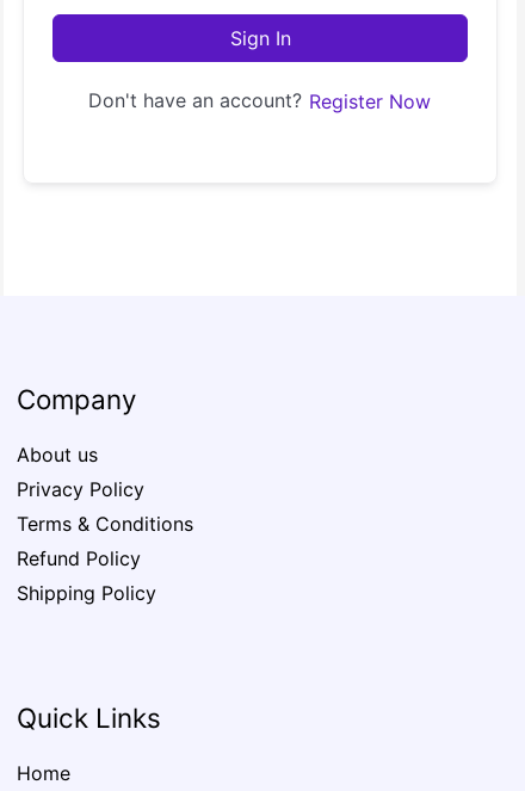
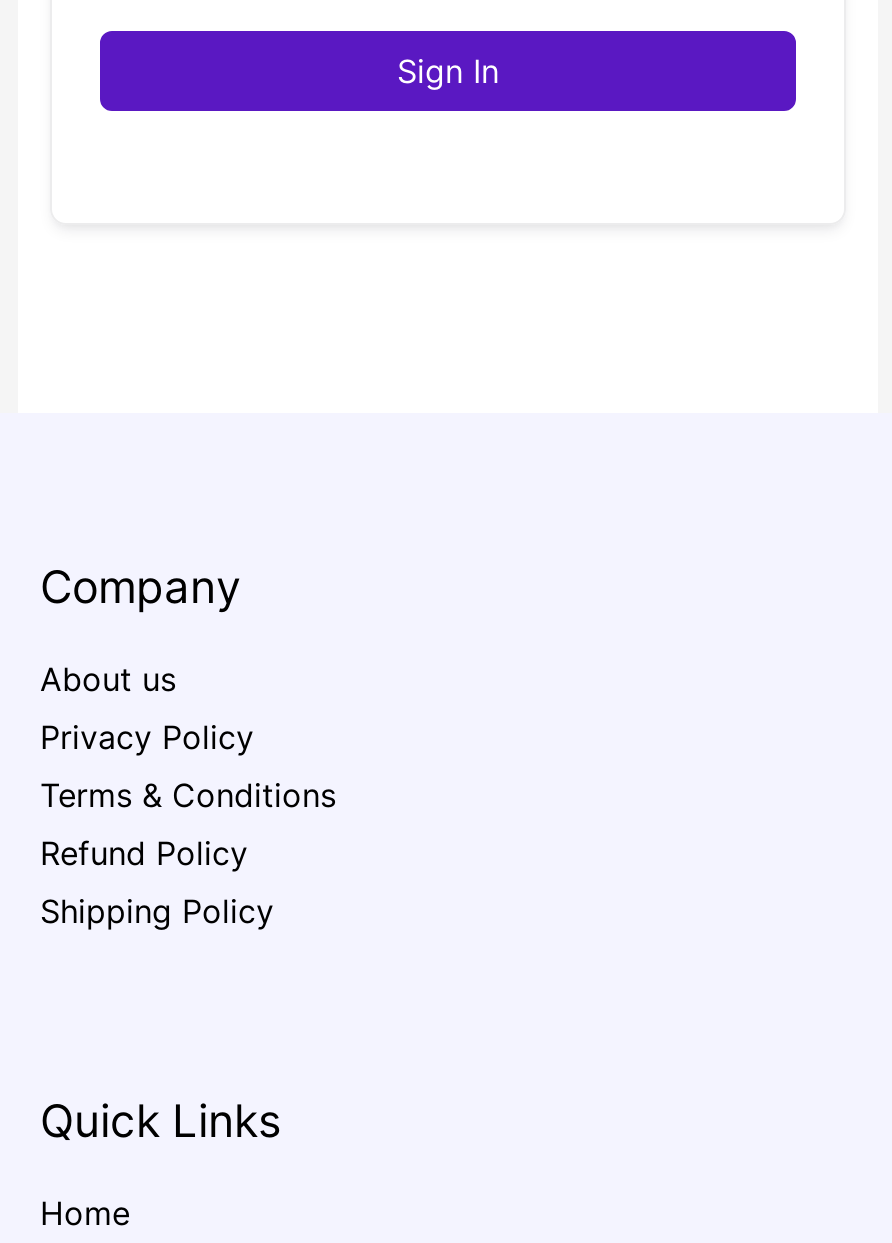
- Don't have an account? Register Now
